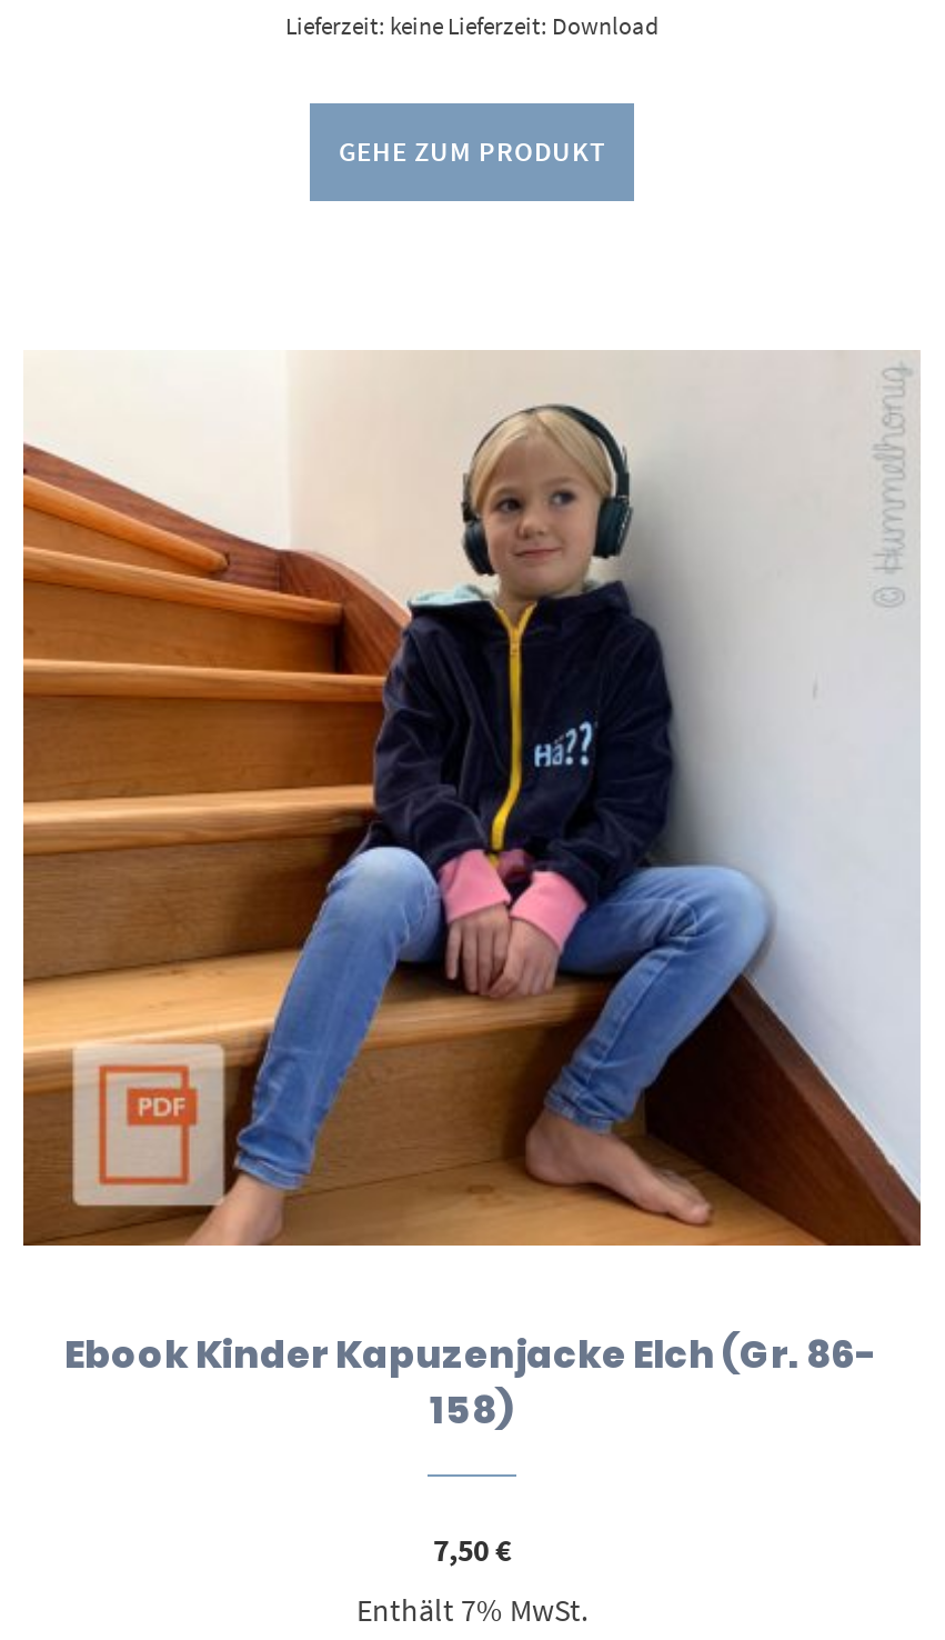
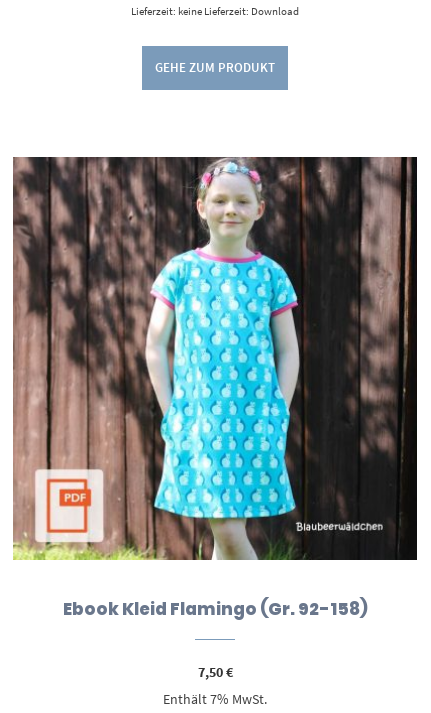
- [image]
- Ebook Kinder Kapuzenjacke Elch (Gr. 86-
- 158)
+ [image]
+ Ebook Kleid Flamingo (Gr. 92-158)
